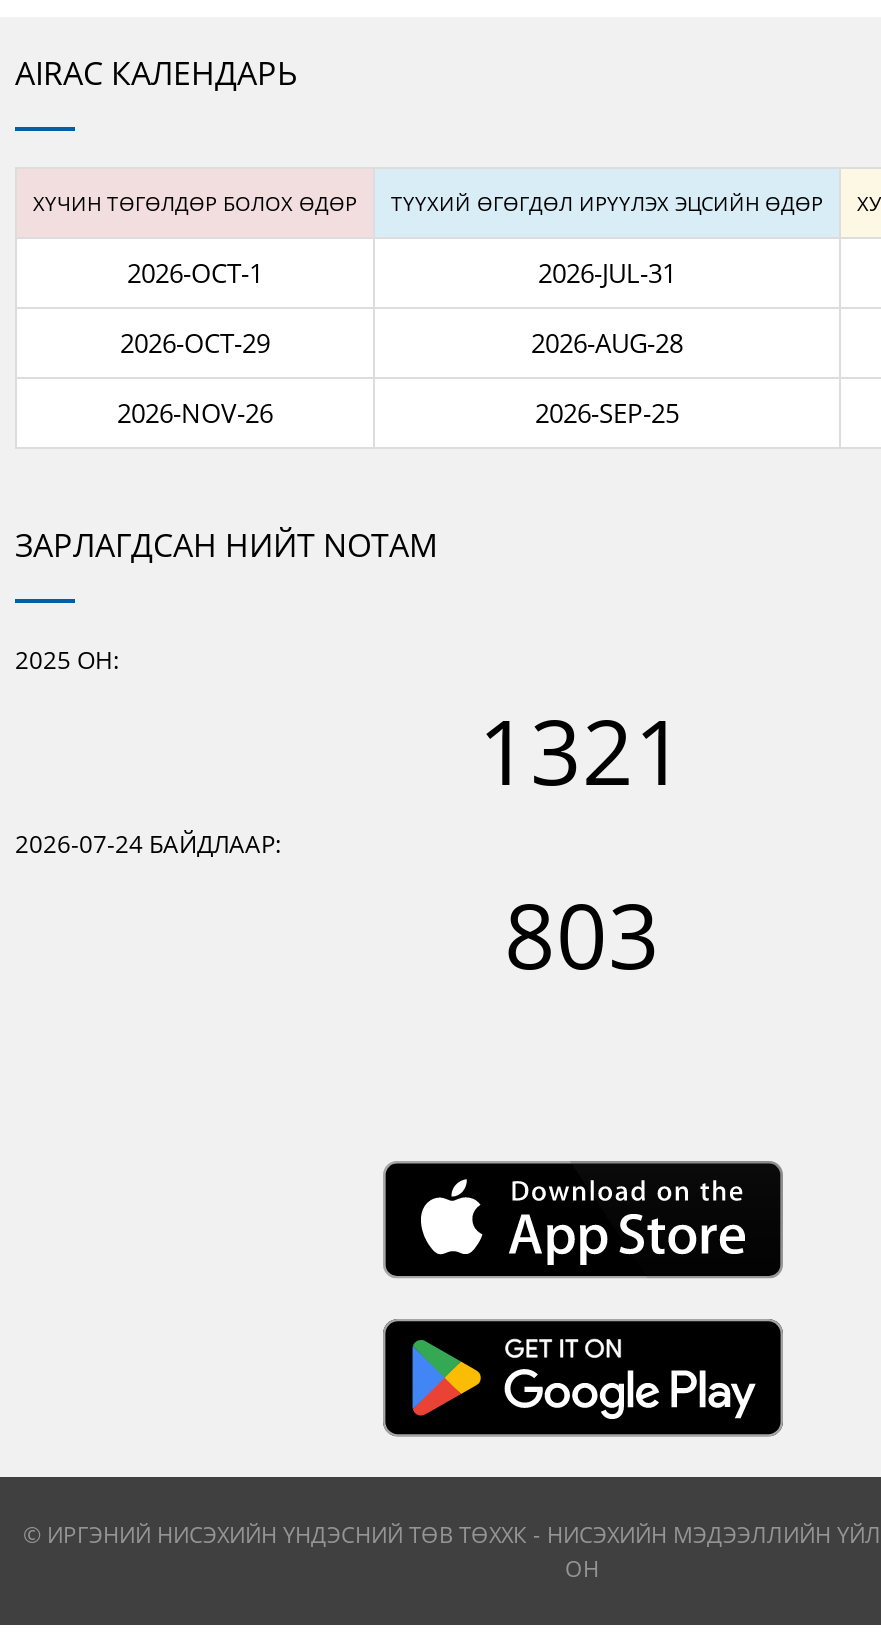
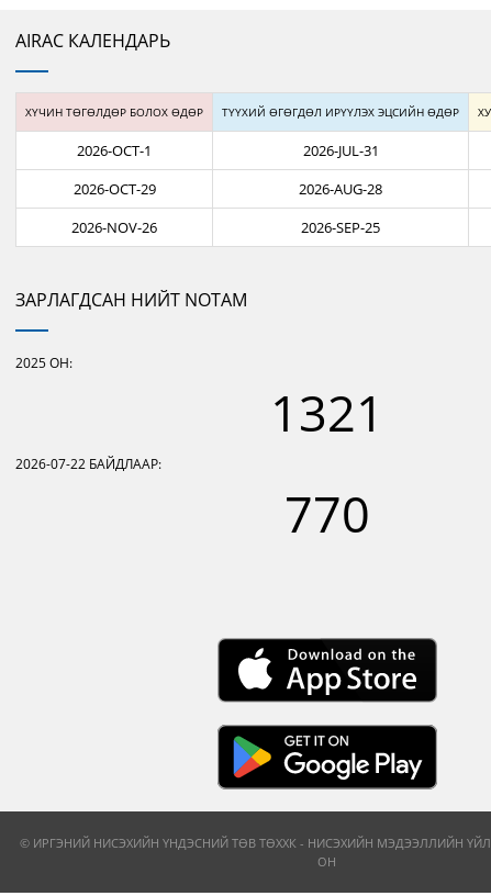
- 2026-07-24 БАЙДЛААР:
+ 2026-07-22 БАЙДЛААР:

- 803
+ 770
